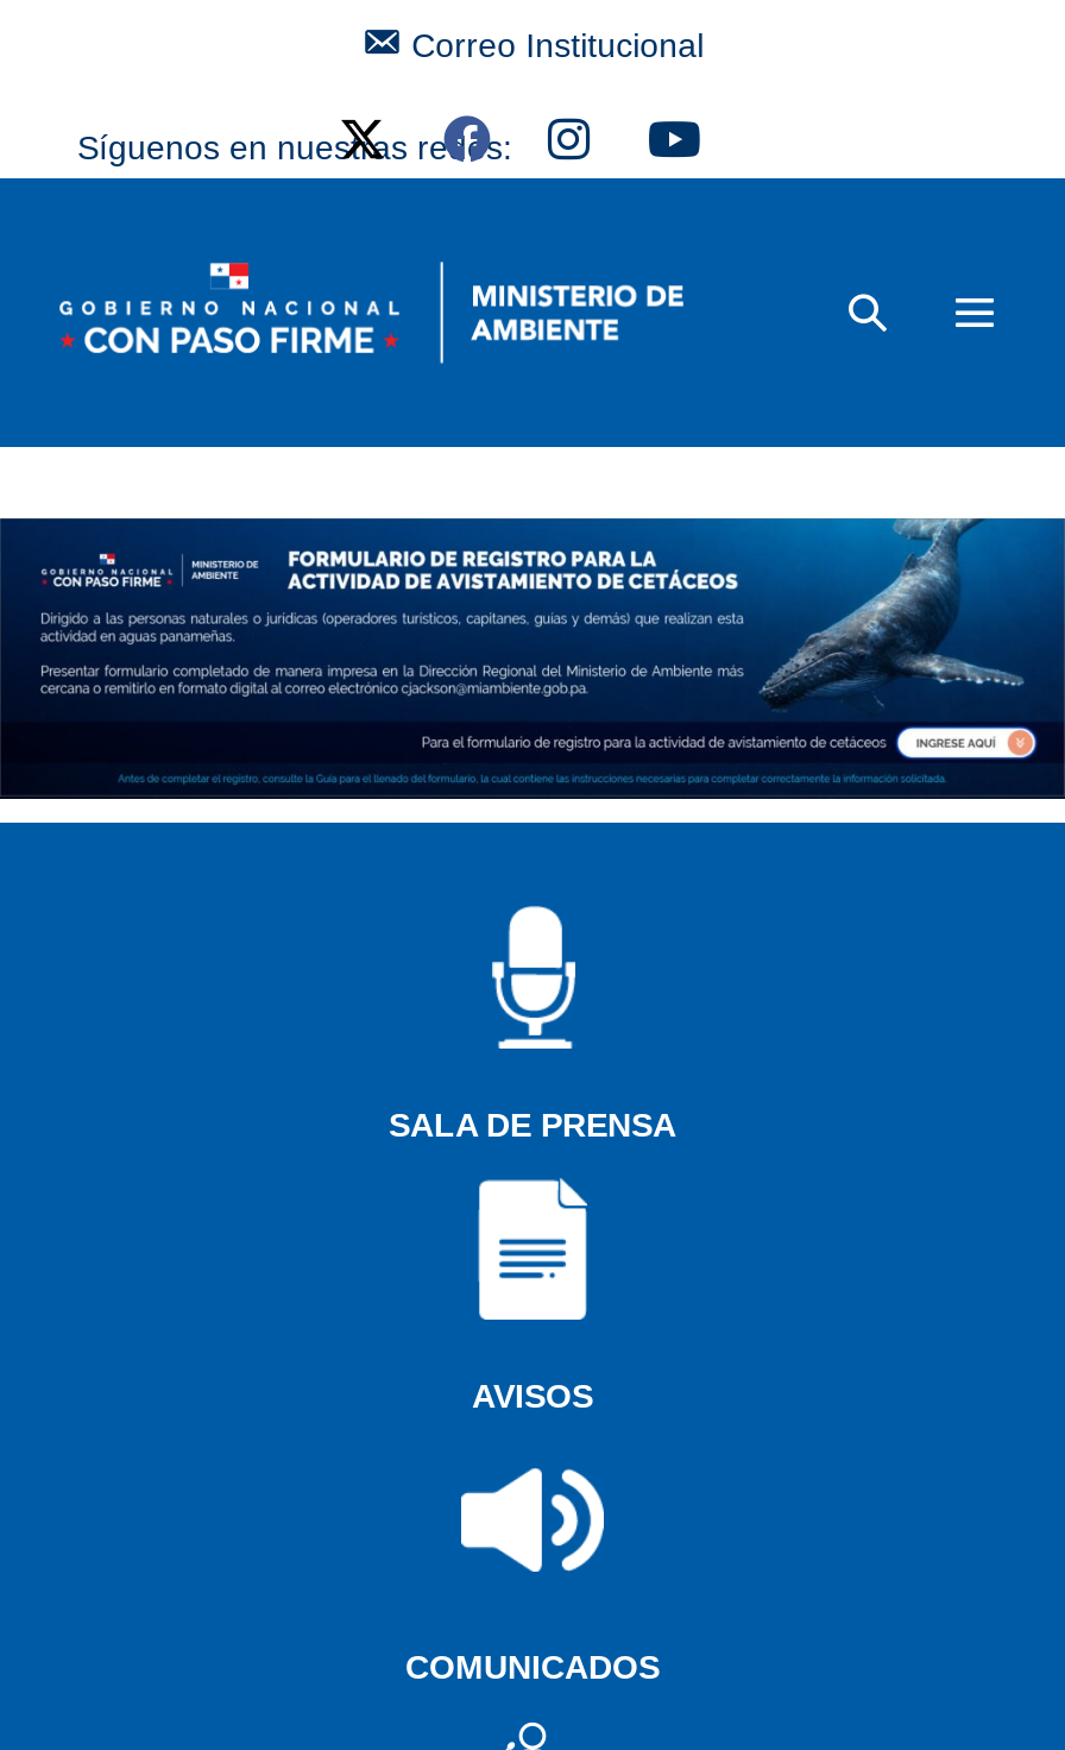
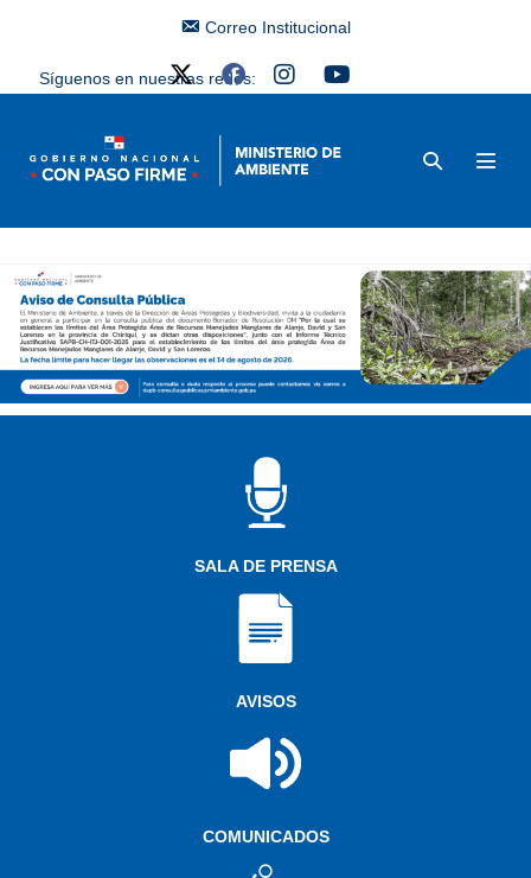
- [image]
+ [image]
